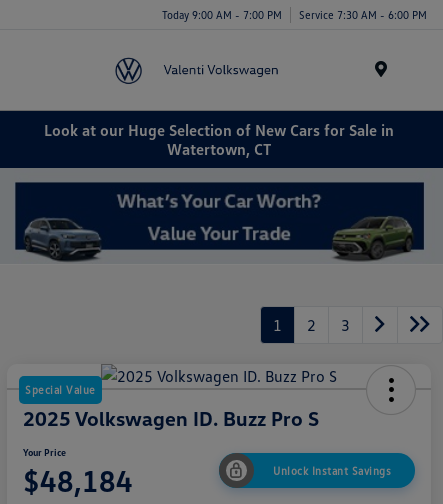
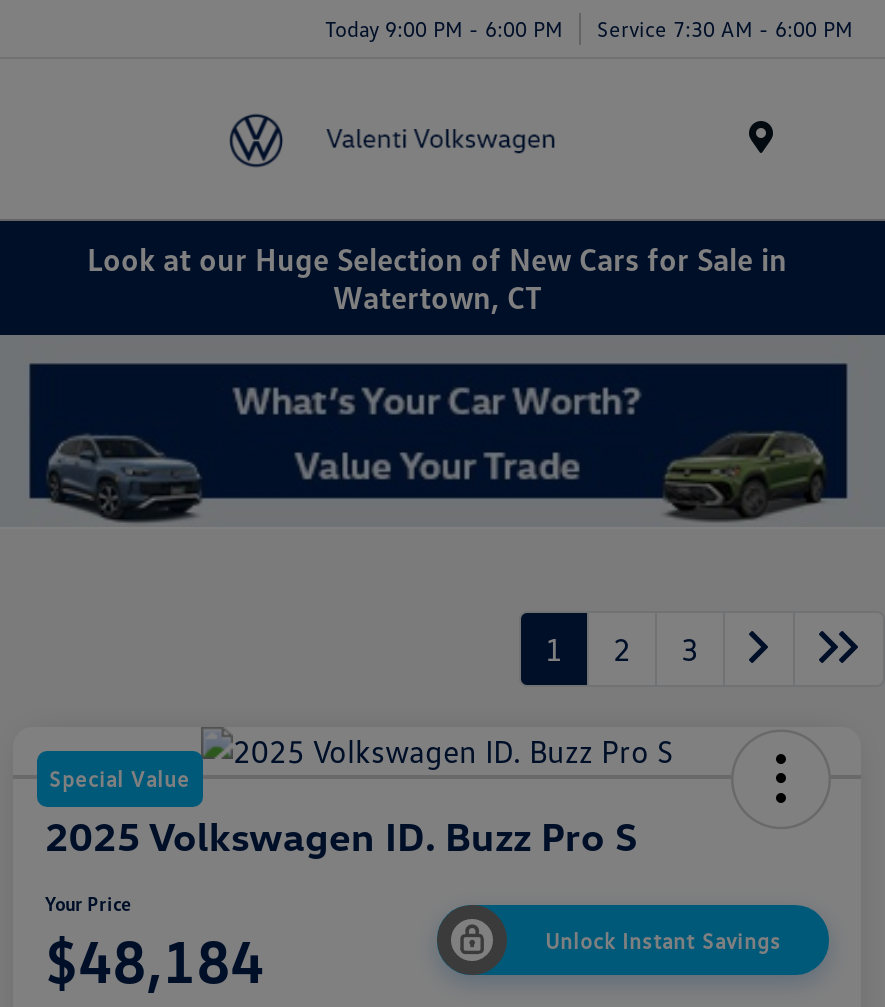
- Today 9:00 AM - 7:00 PM Service 7:30 AM - 6:00 PM
+ Today 9:00 PM - 6:00 PM Service 7:30 AM - 6:00 PM
